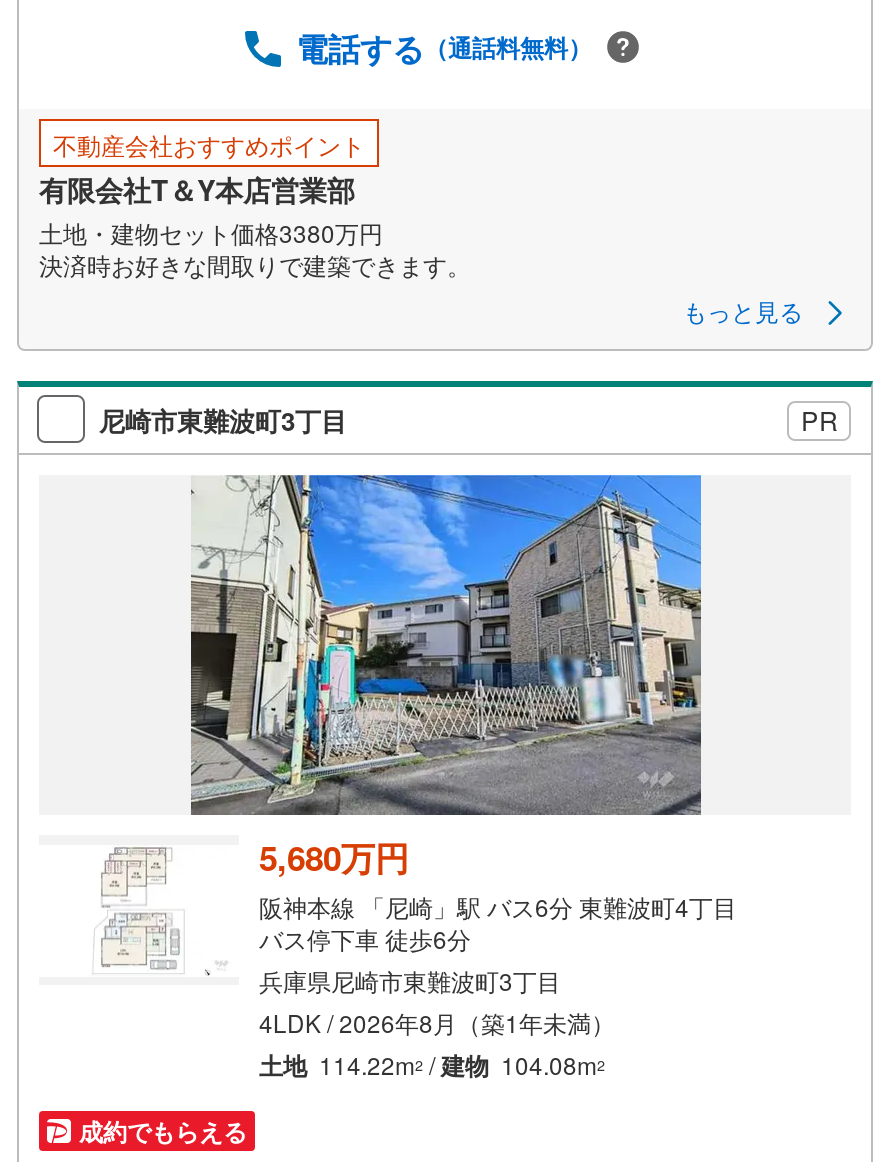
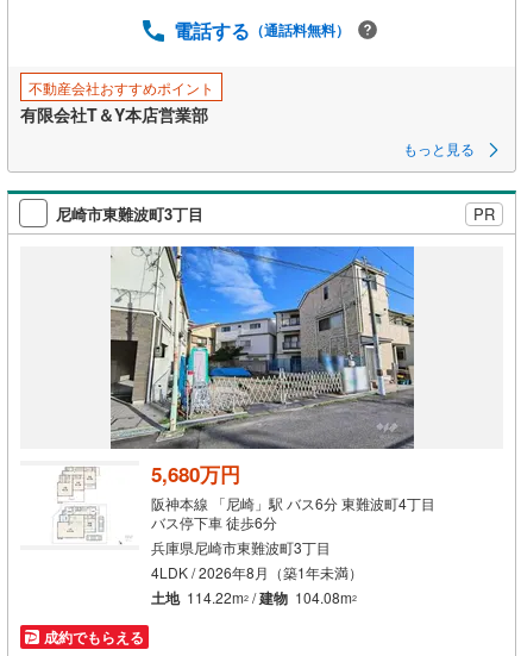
- 土地・建物セット価格3380万円
- 決済時お好きな間取りで建築できます。
